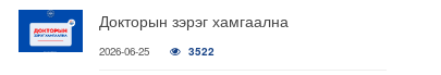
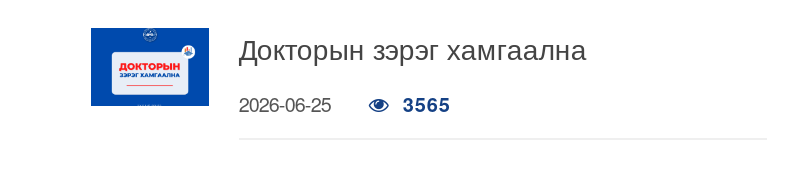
- 3522
+ 3565
